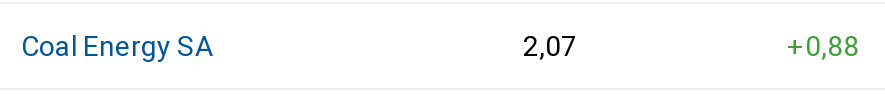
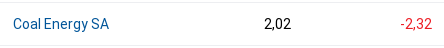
- 2,07
+ 2,02

- +0,88
+ -2,32
